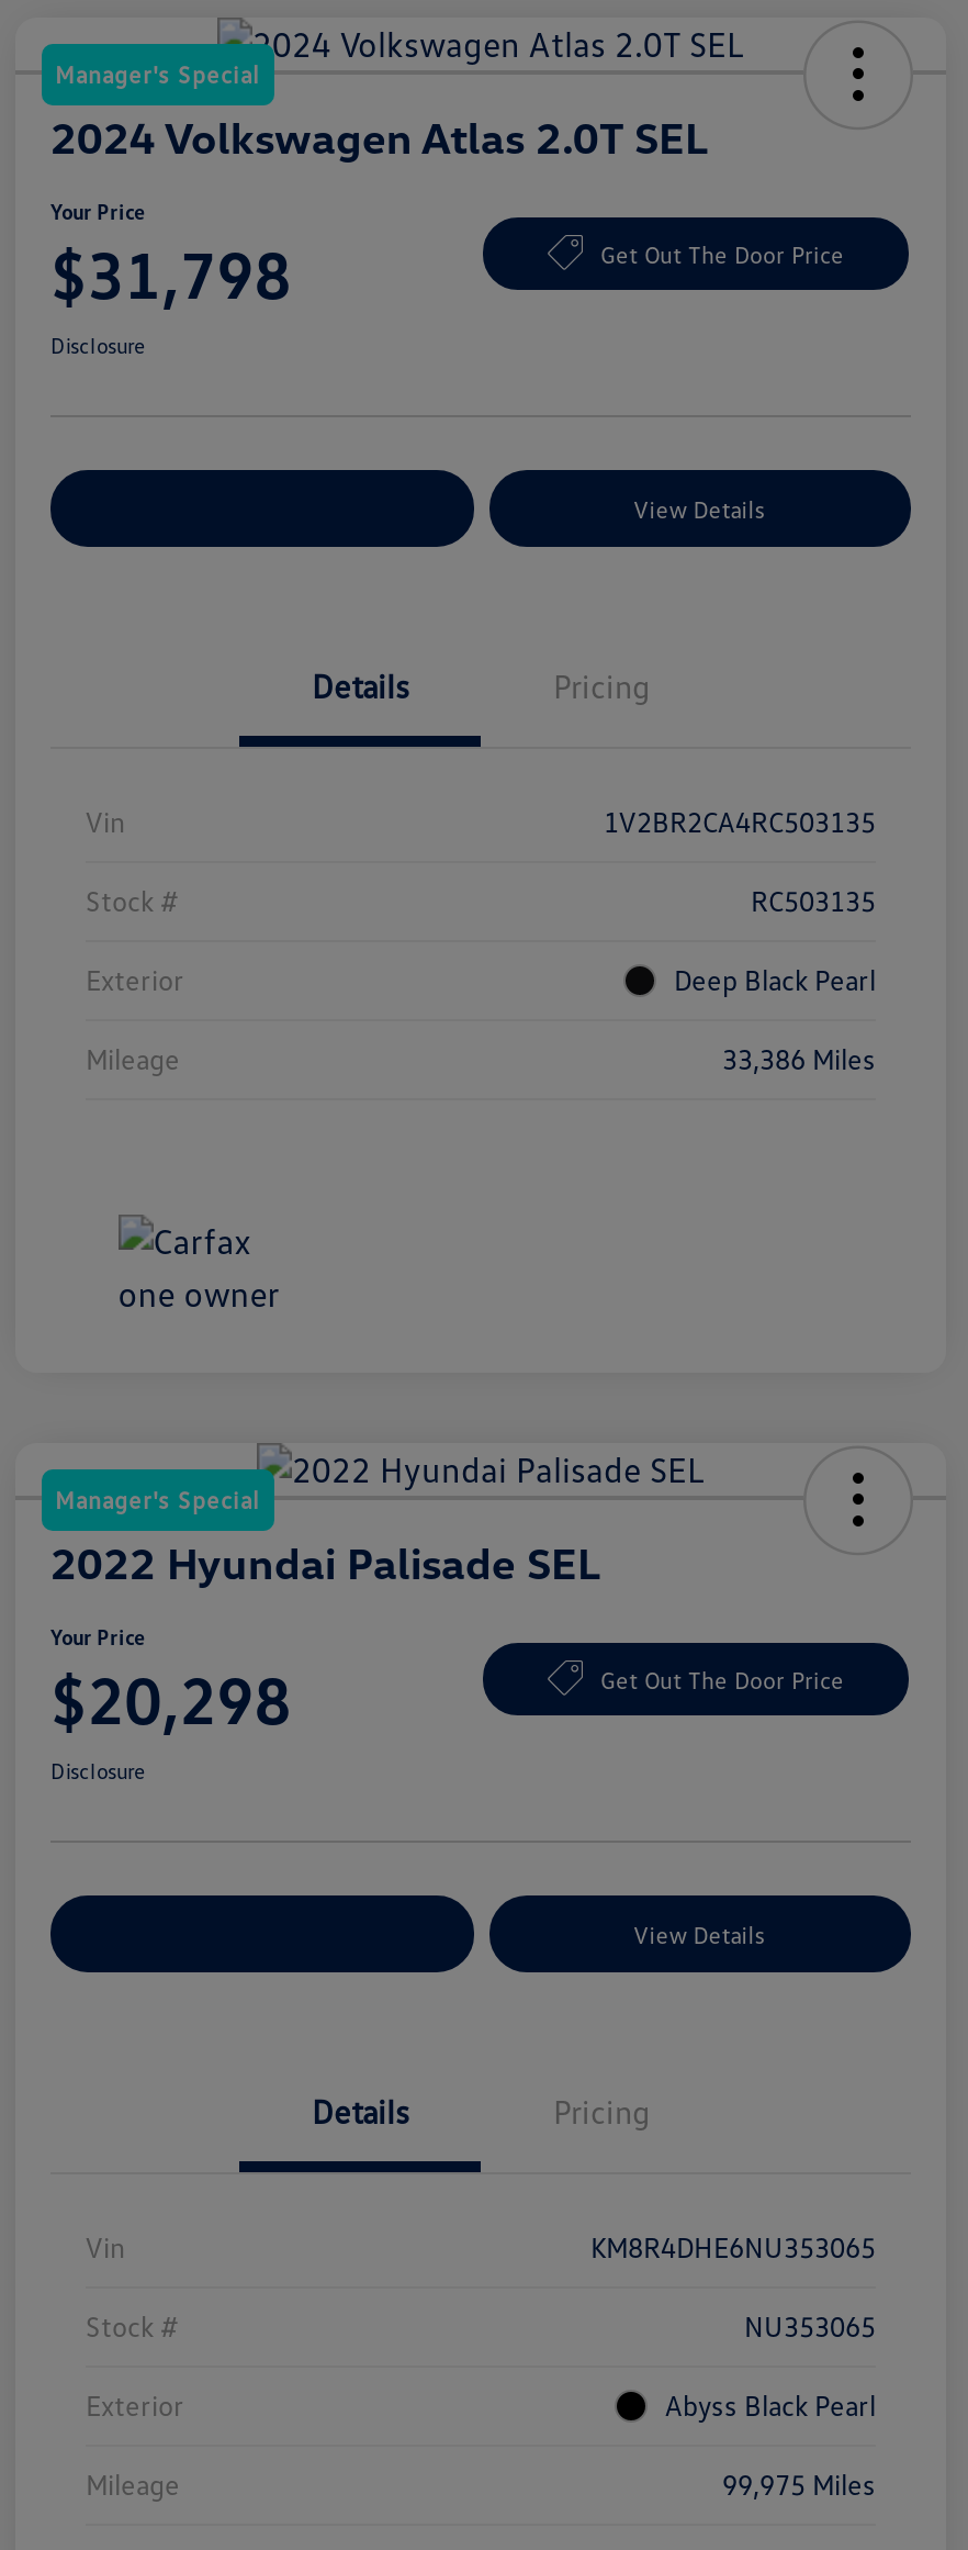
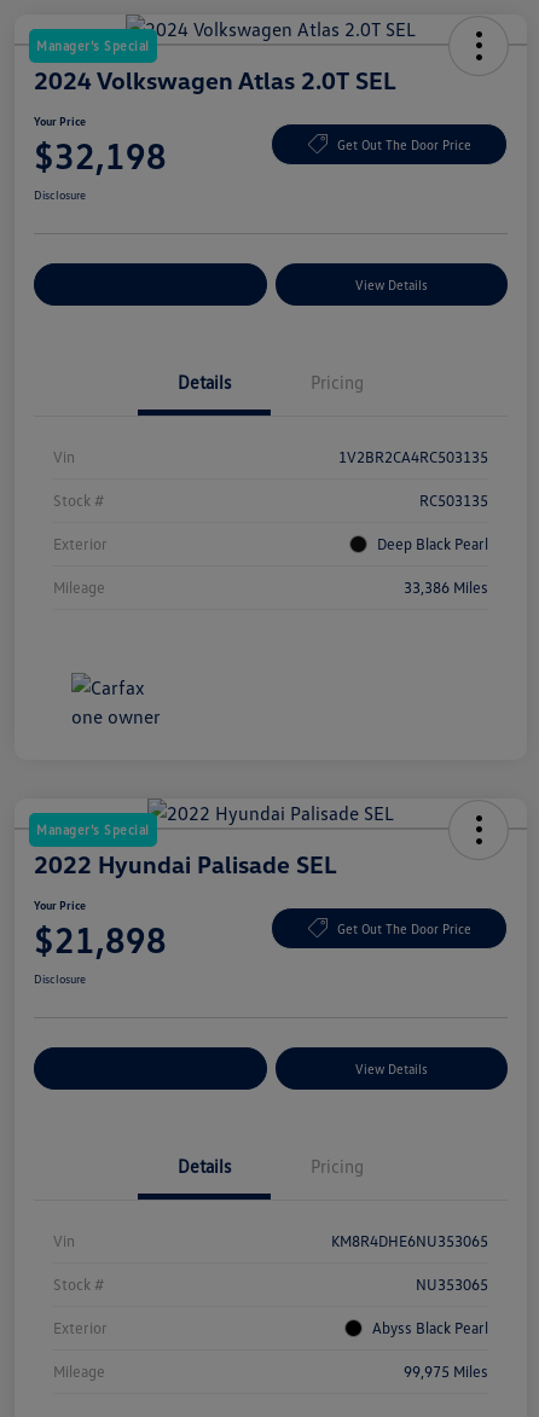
- $31,798
+ $32,198

- $20,298
+ $21,898
